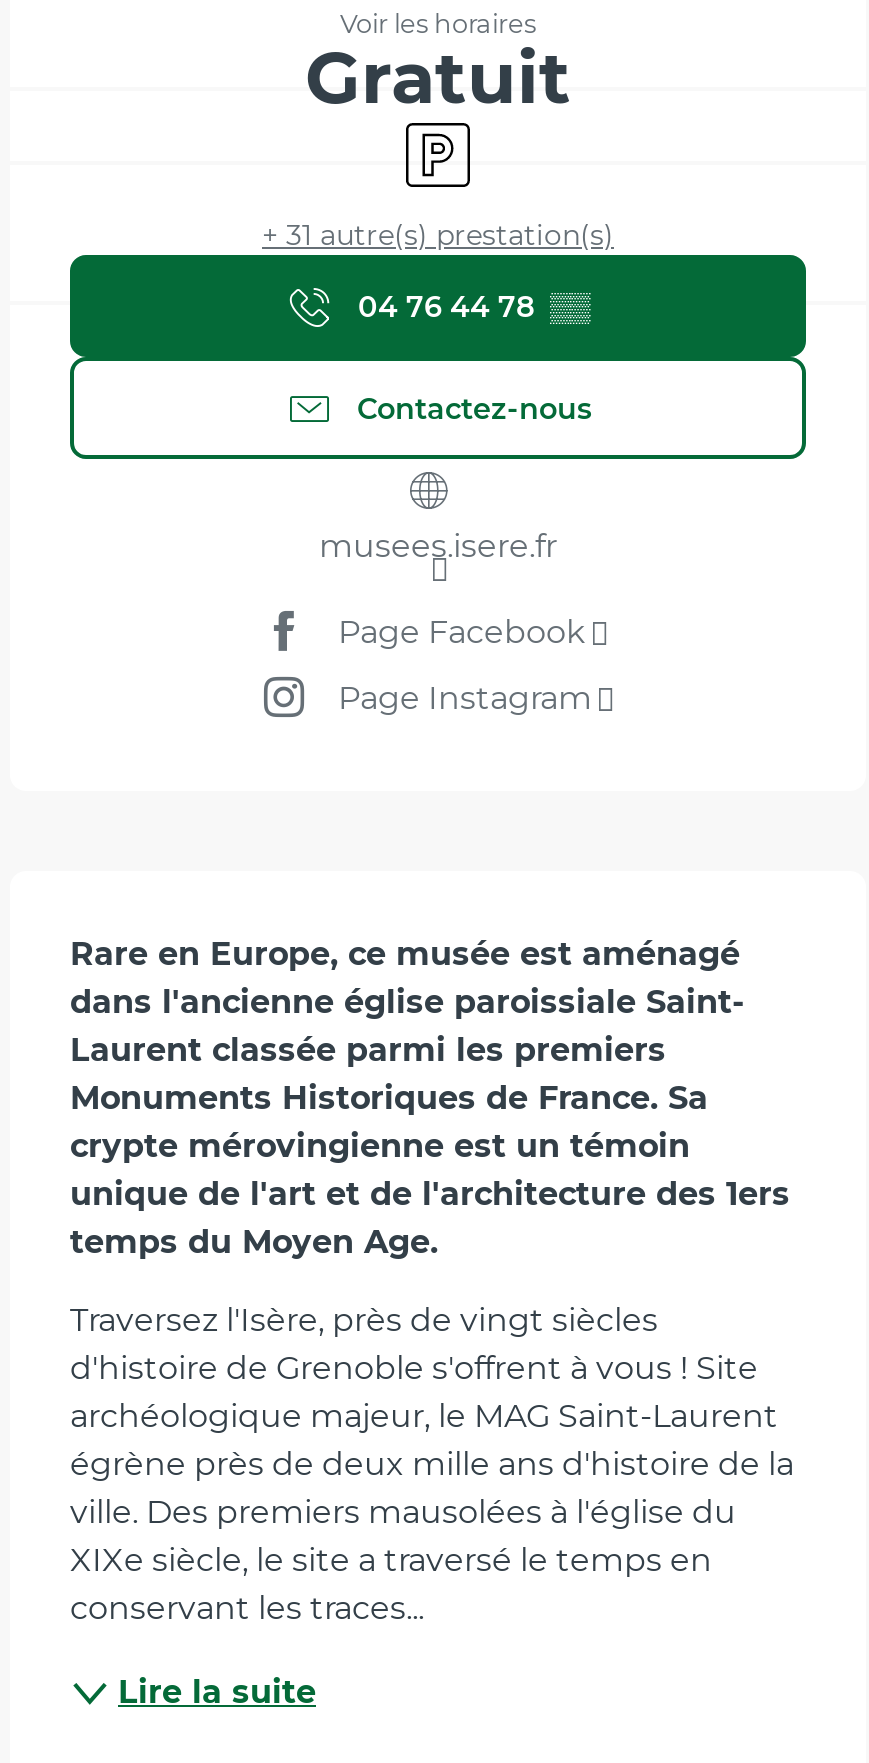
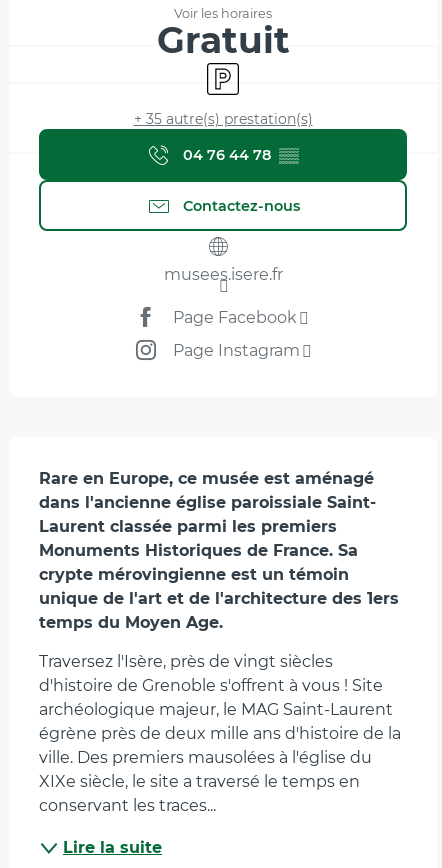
- + 31 autre(s) prestation(s)
+ + 35 autre(s) prestation(s)
